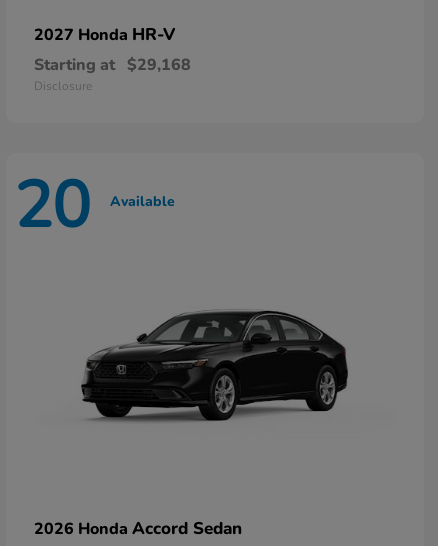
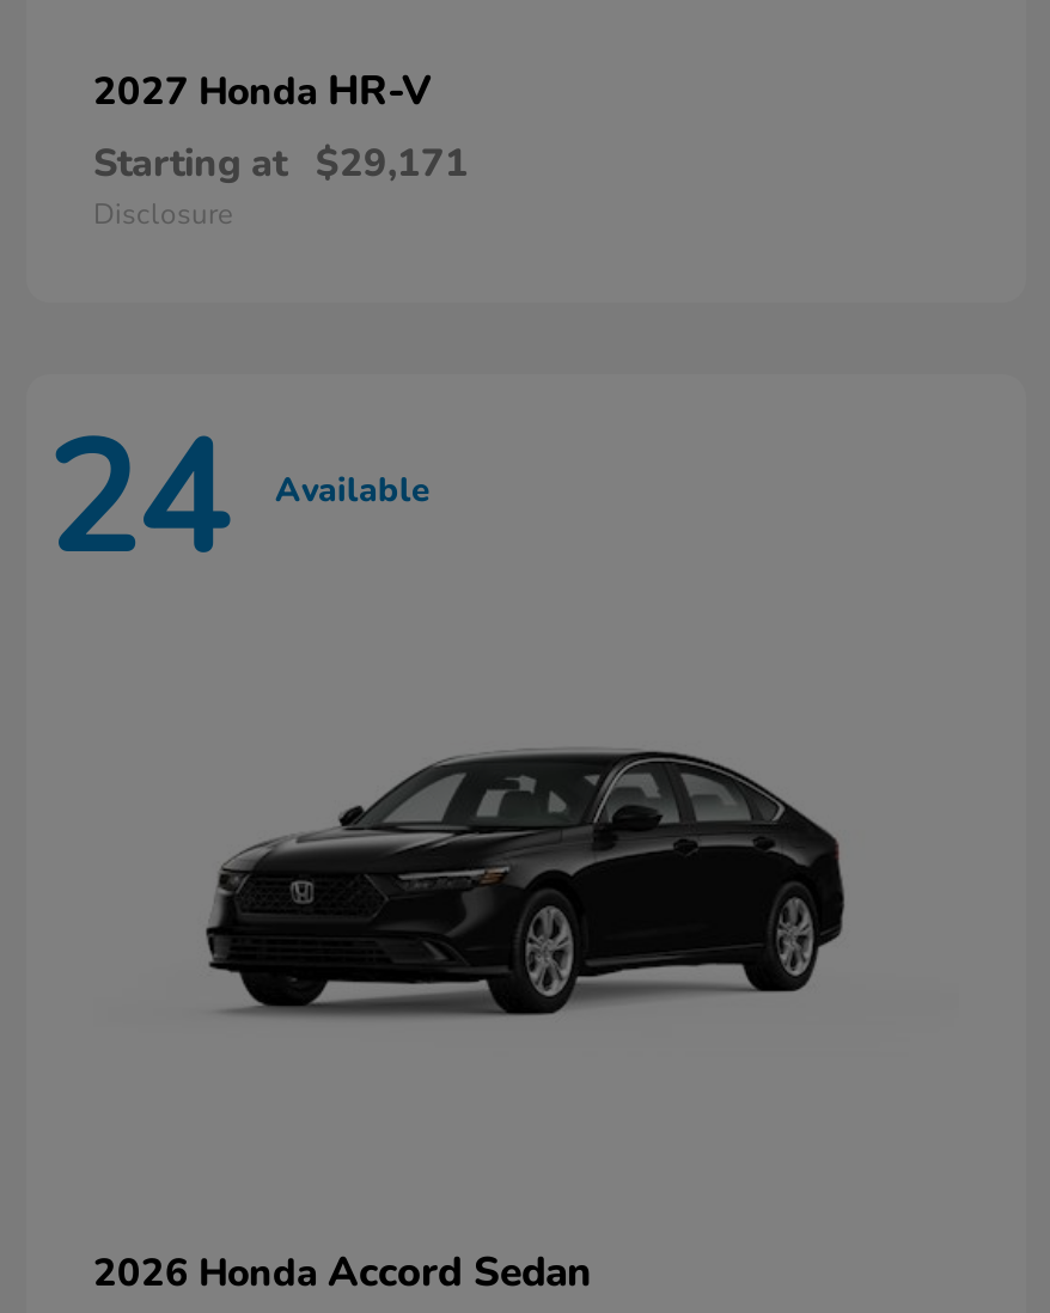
- Starting at $29,168
+ Starting at $29,171

- 20 Available
+ 24 Available
